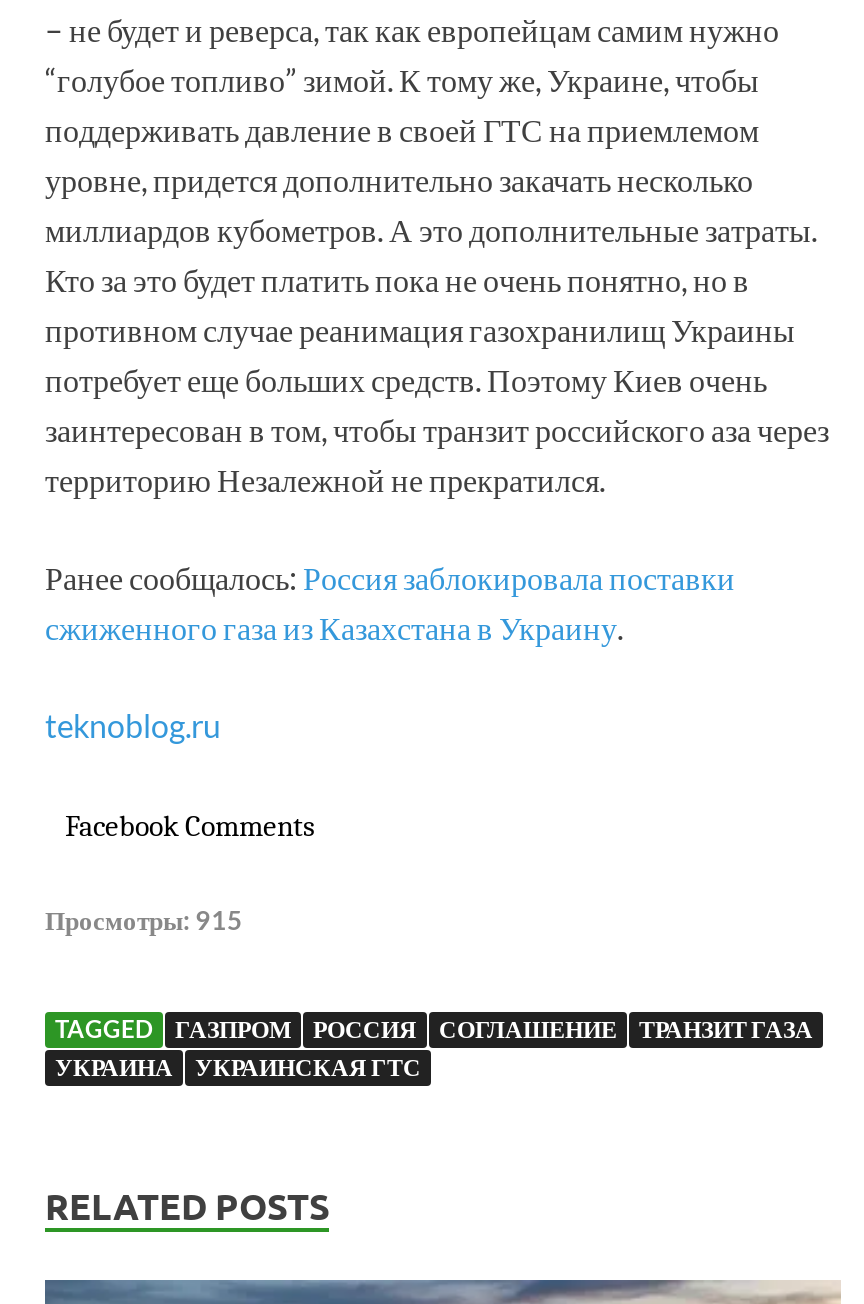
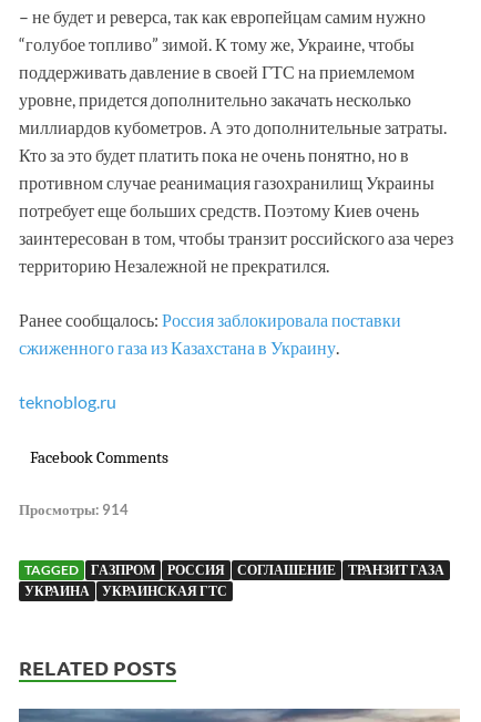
- Просмотры: 915
+ Просмотры: 914
